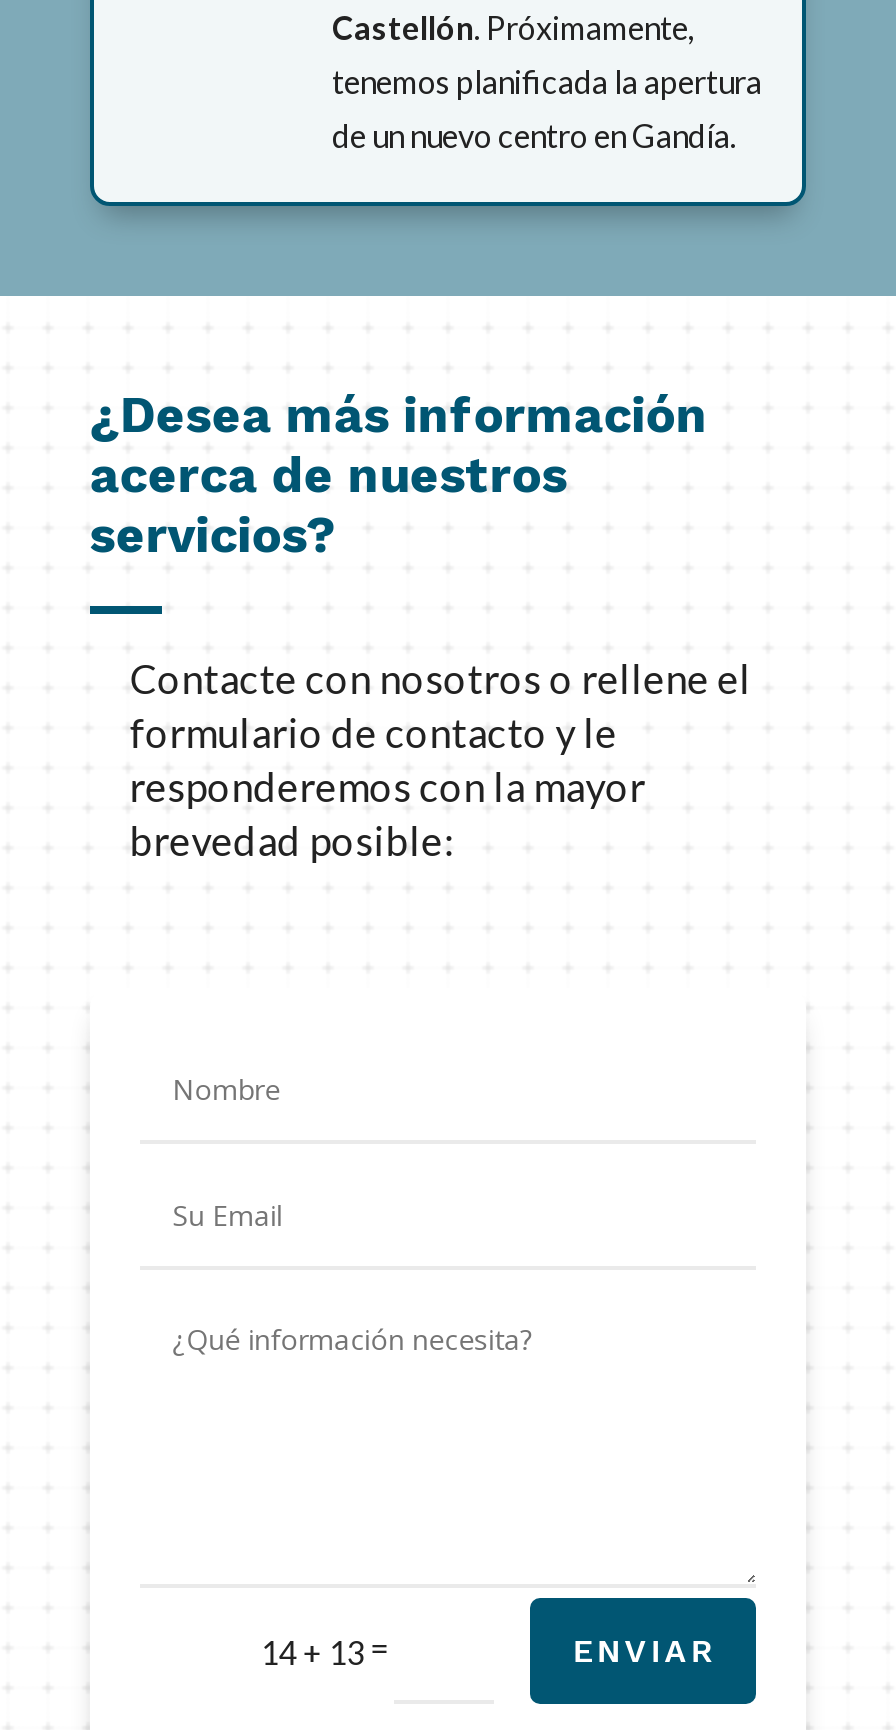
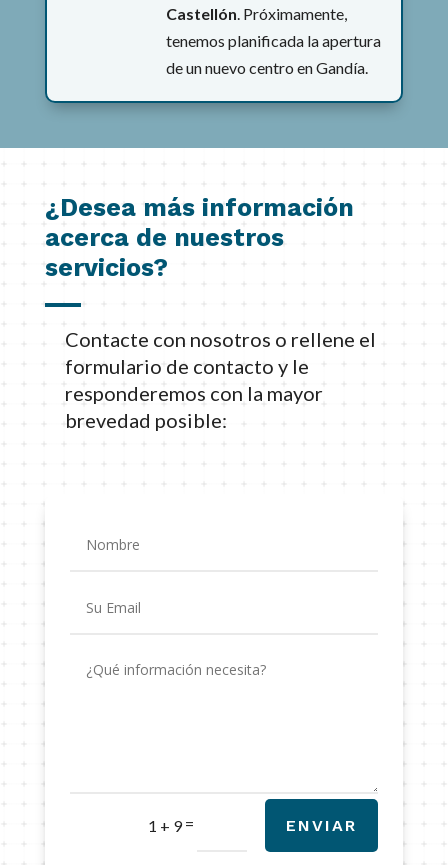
- 14 + 13 =
+ 1 + 9 =
